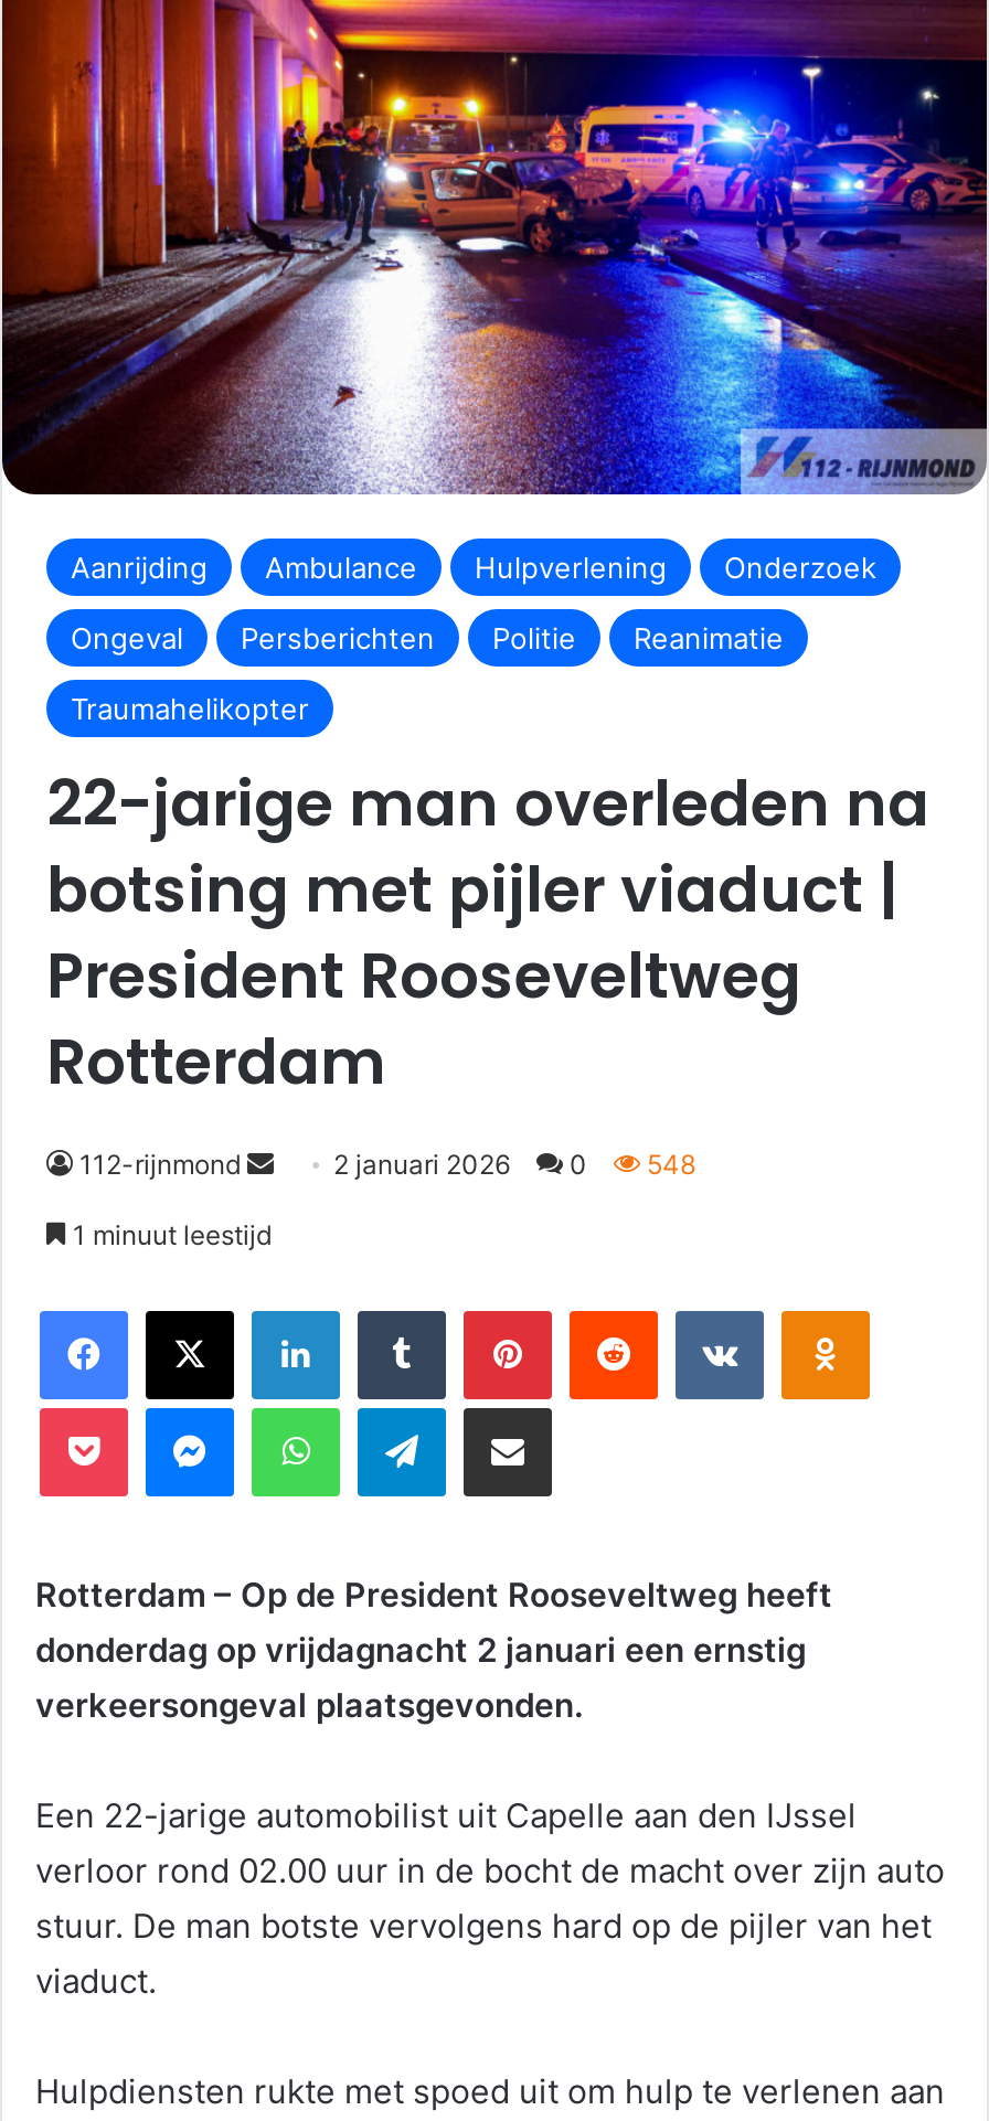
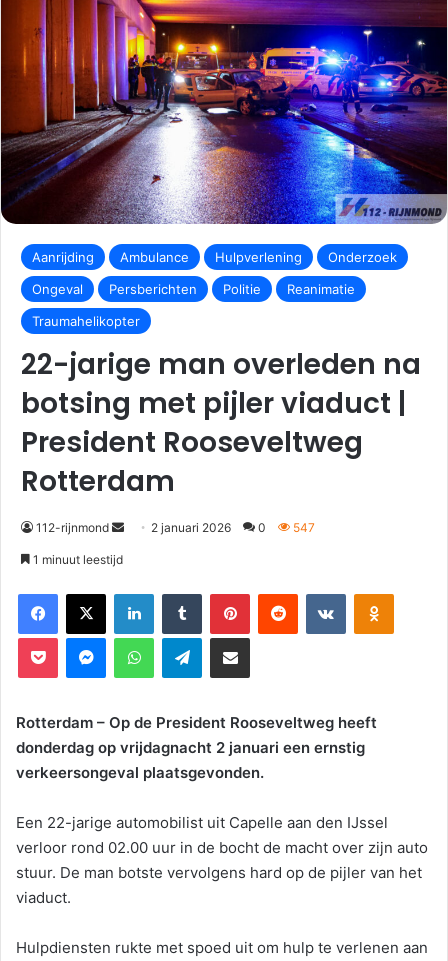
- 2 januari 2026 0 548
+ 2 januari 2026 0 547
